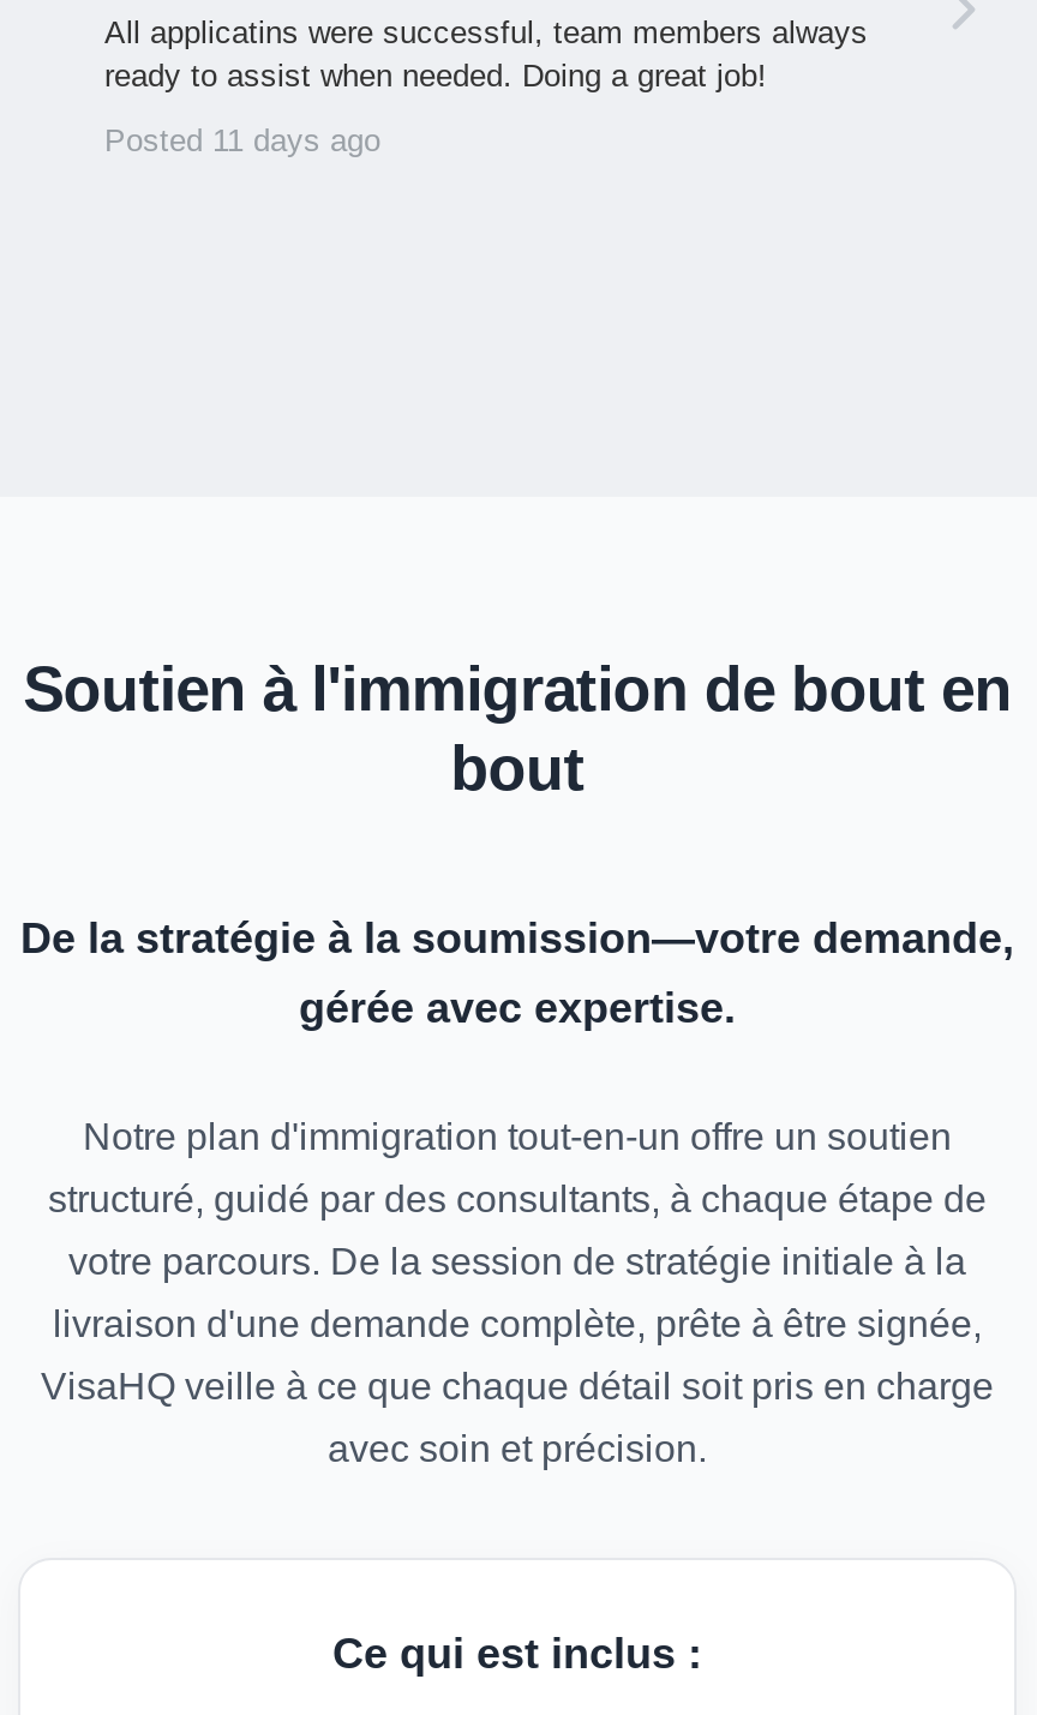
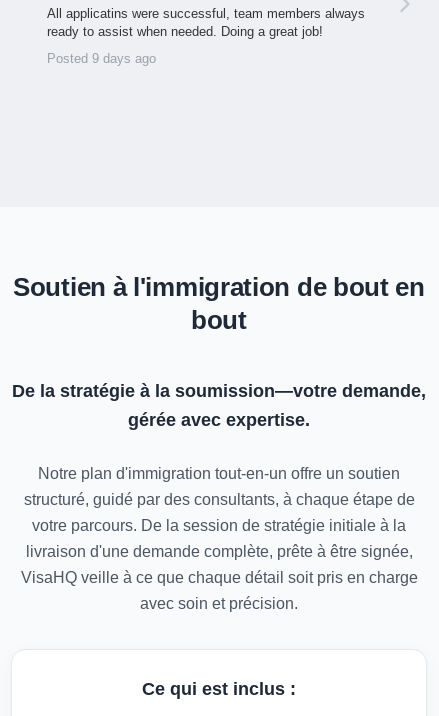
- Posted 11 days ago
+ Posted 9 days ago
